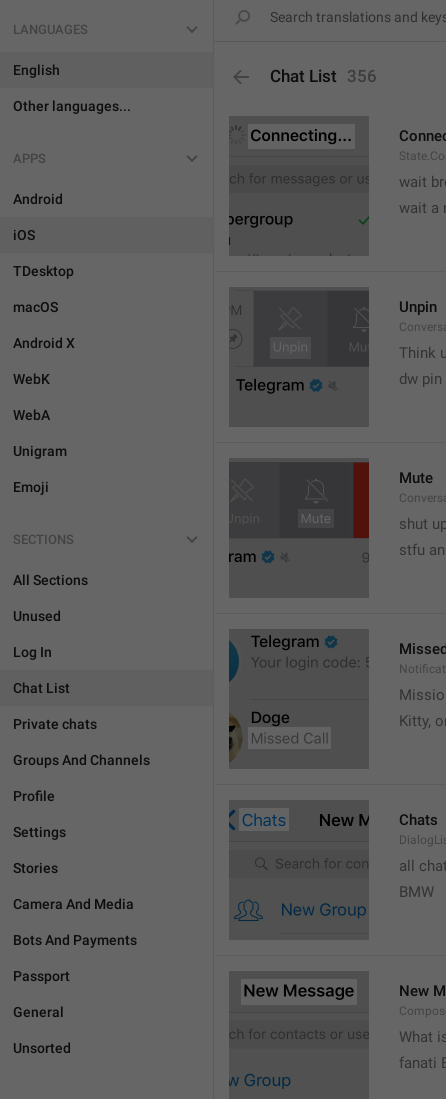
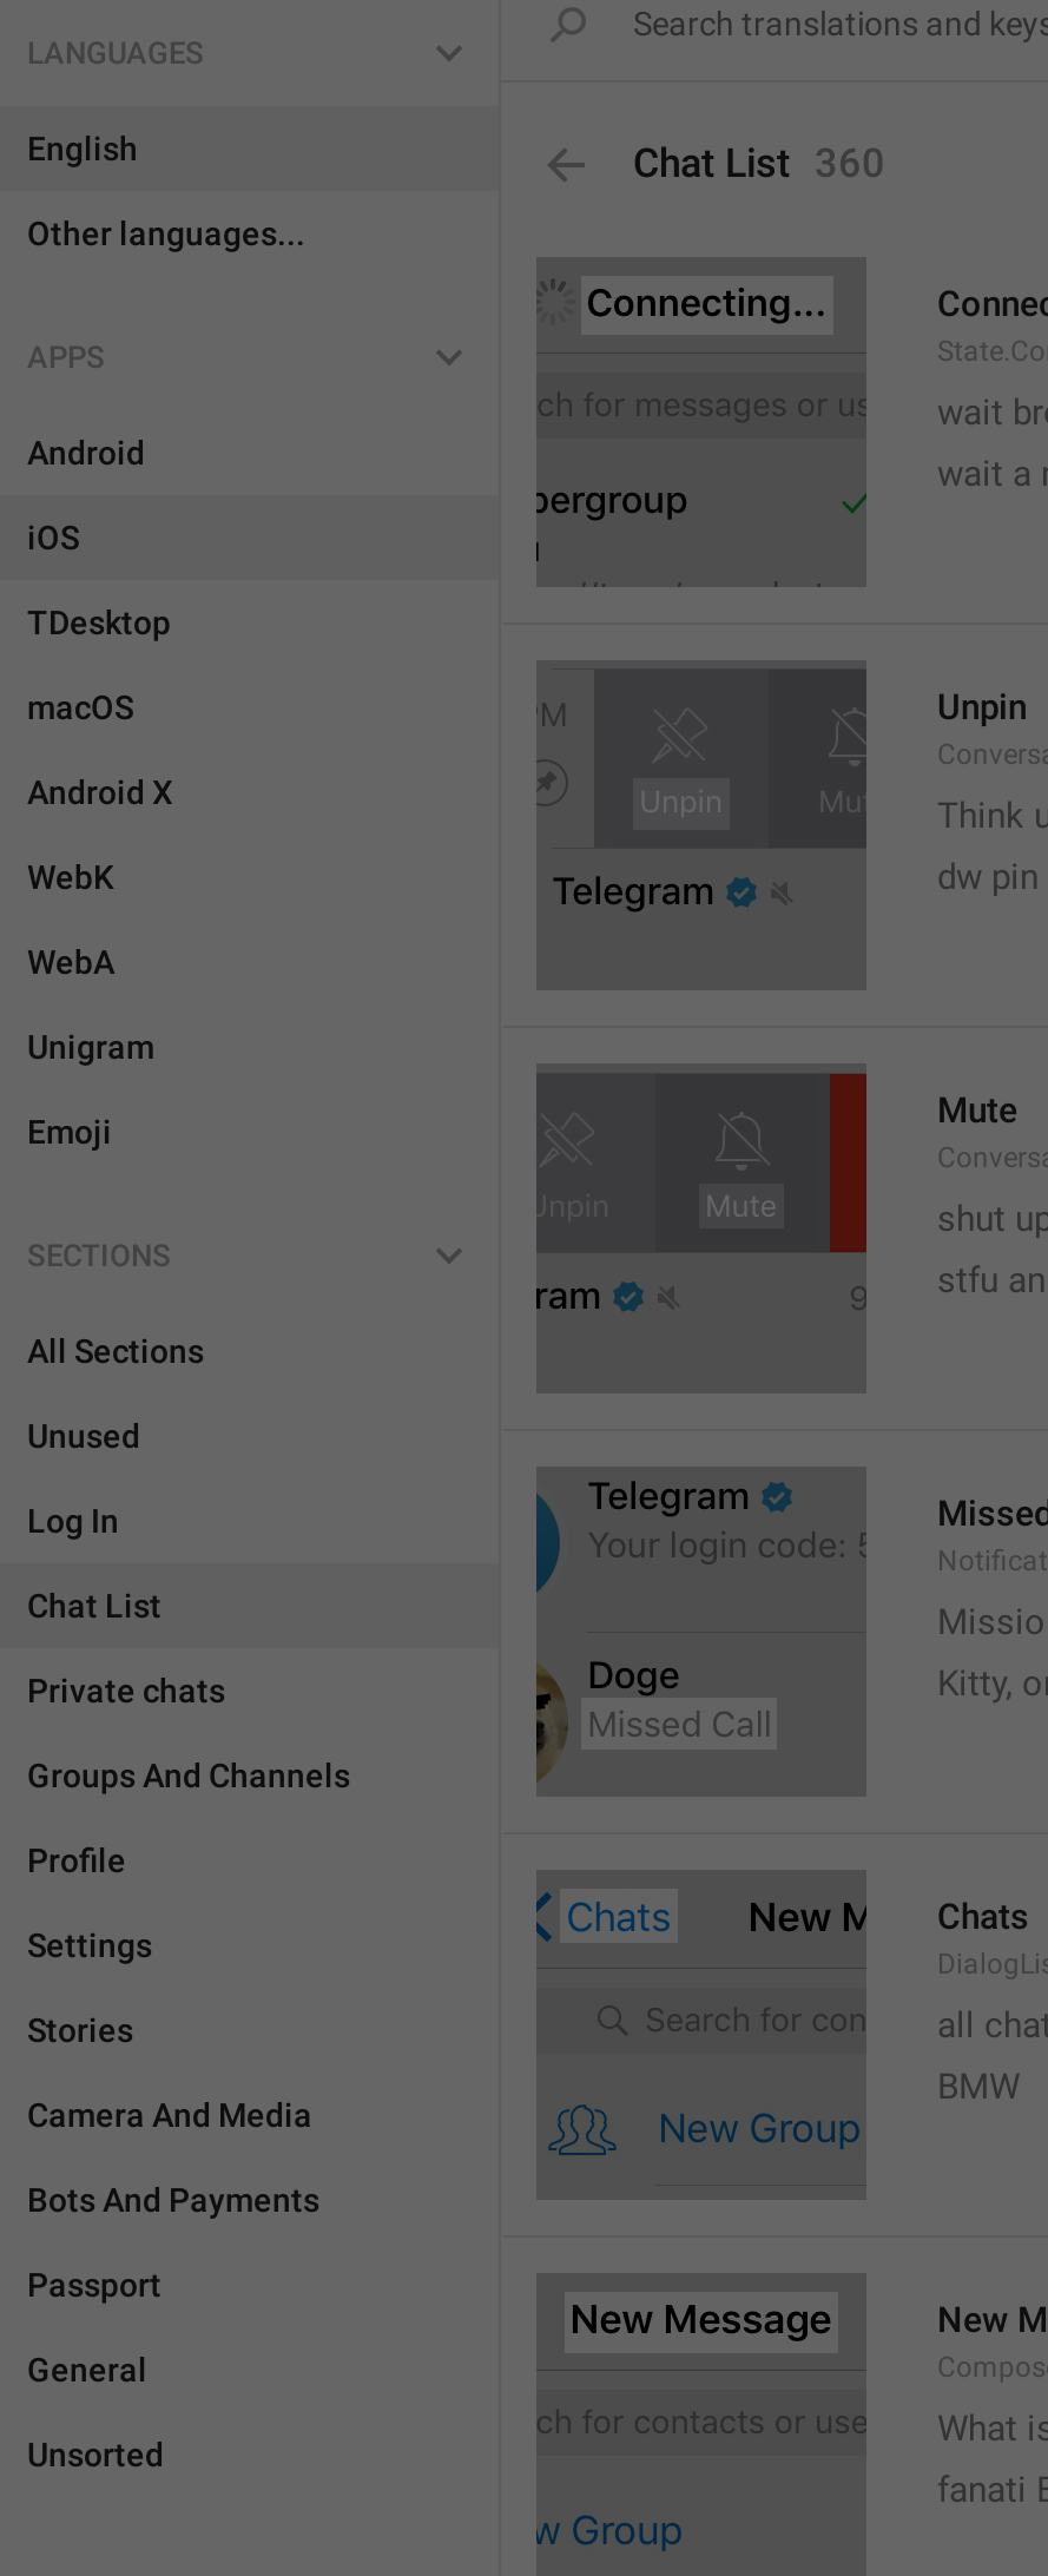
- Chat List 356
+ Chat List 360
